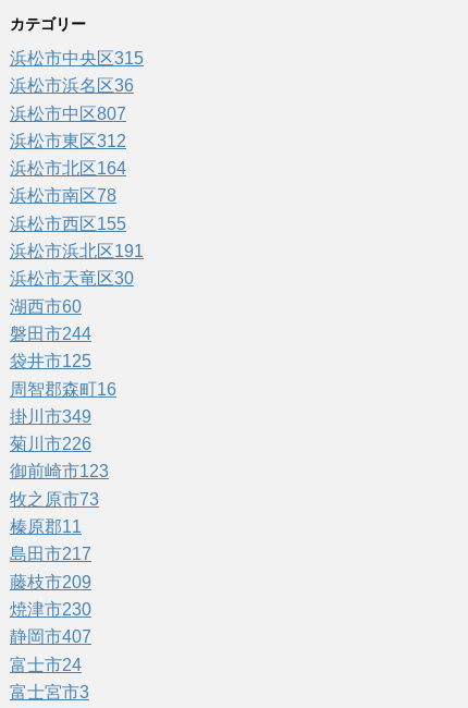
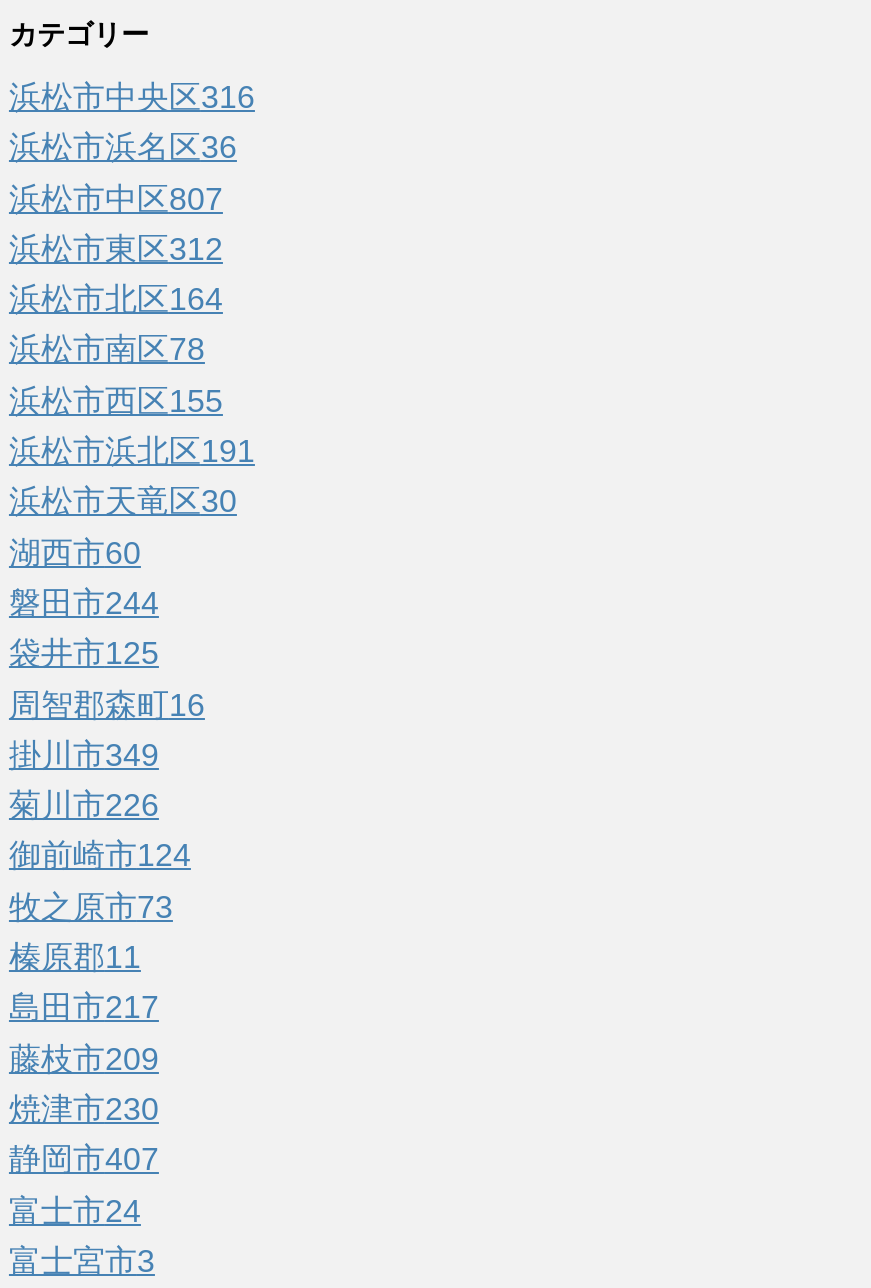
- 浜松市中央区315
+ 浜松市中央区316

- 御前崎市123
+ 御前崎市124
